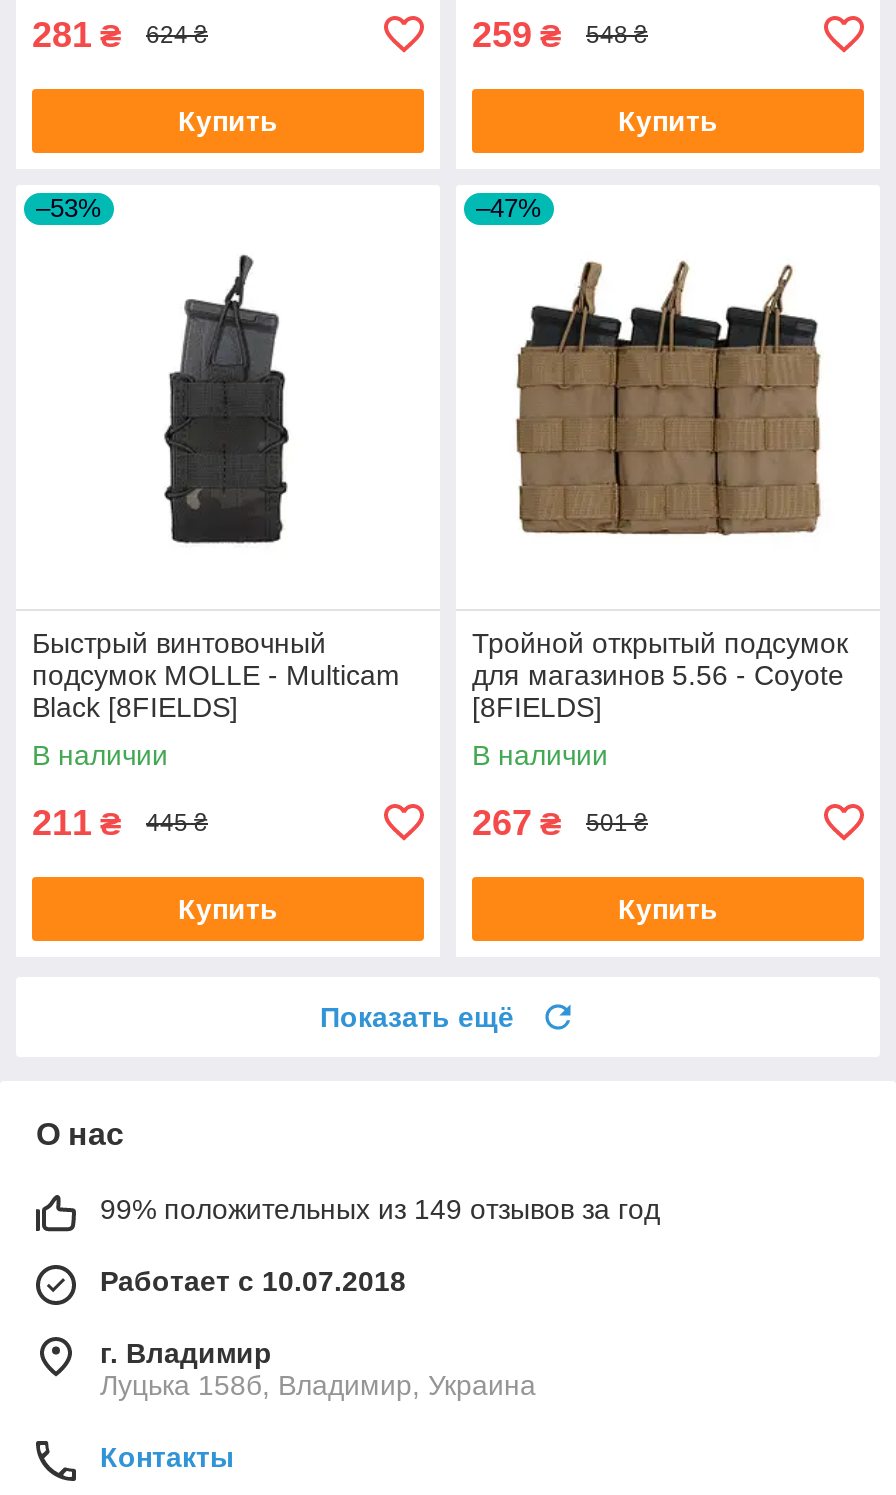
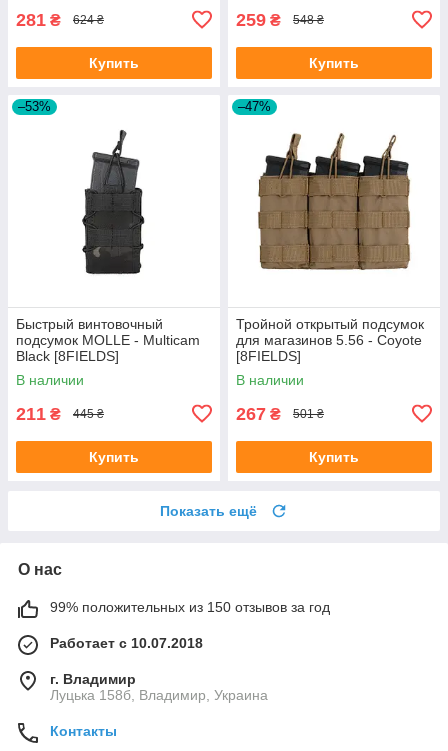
- 99% положительных из 149 отзывов за год
+ 99% положительных из 150 отзывов за год
